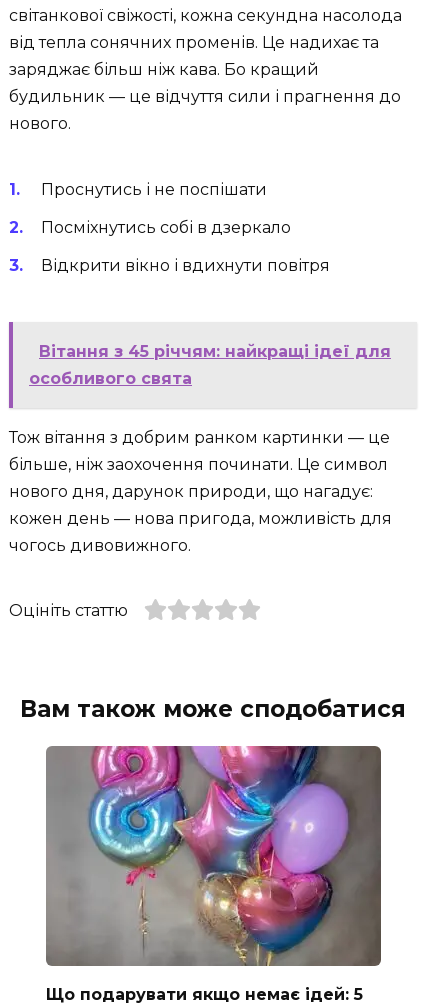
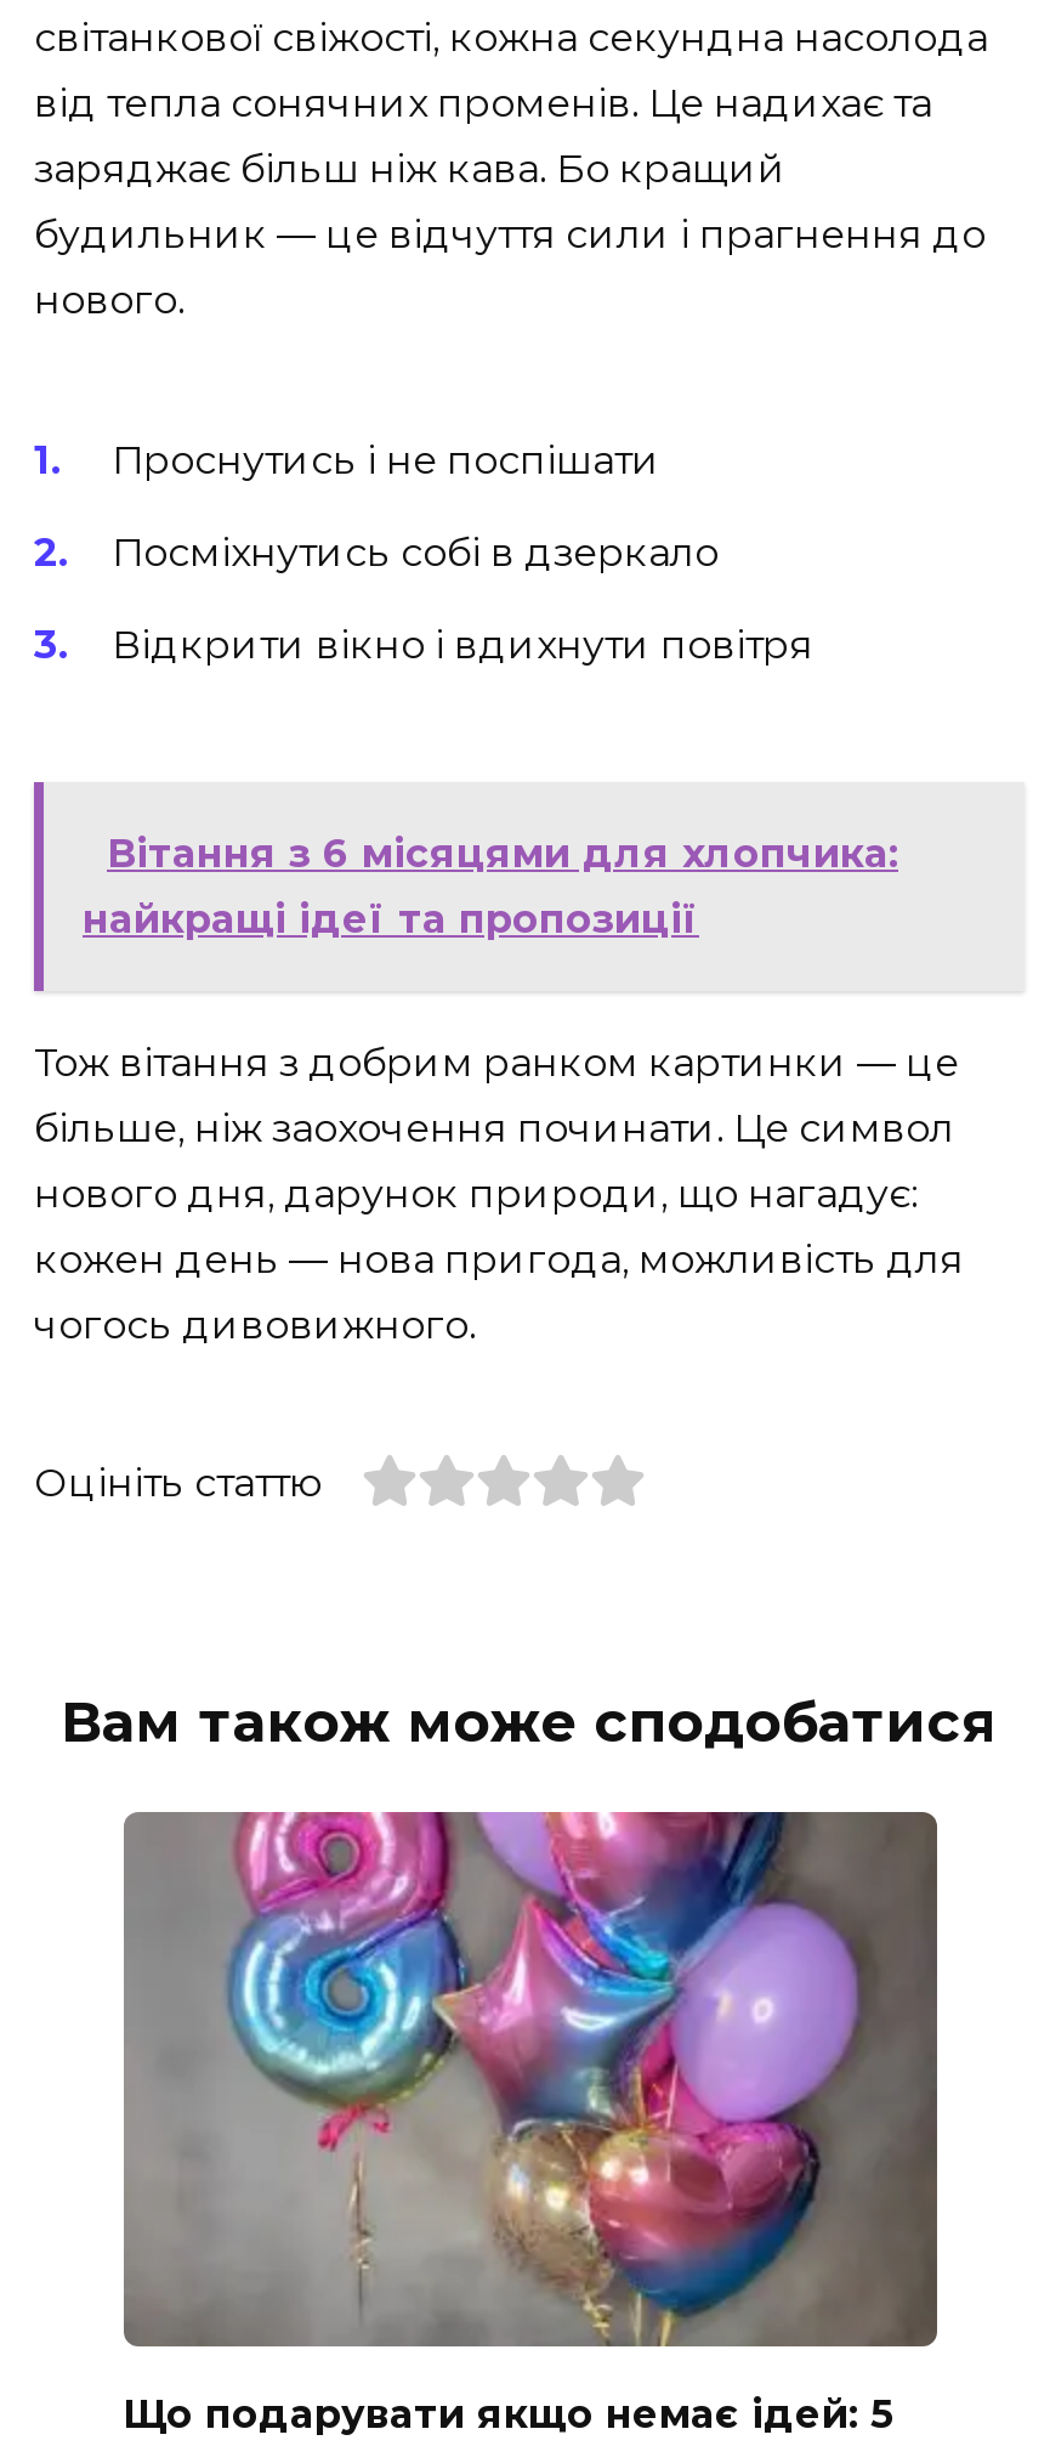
- Вітання з 45 річчям: найкращі ідеї для
- особливого свята
+ Вітання з 6 місяцями для хлопчика:
+ найкращі ідеї та пропозиції
